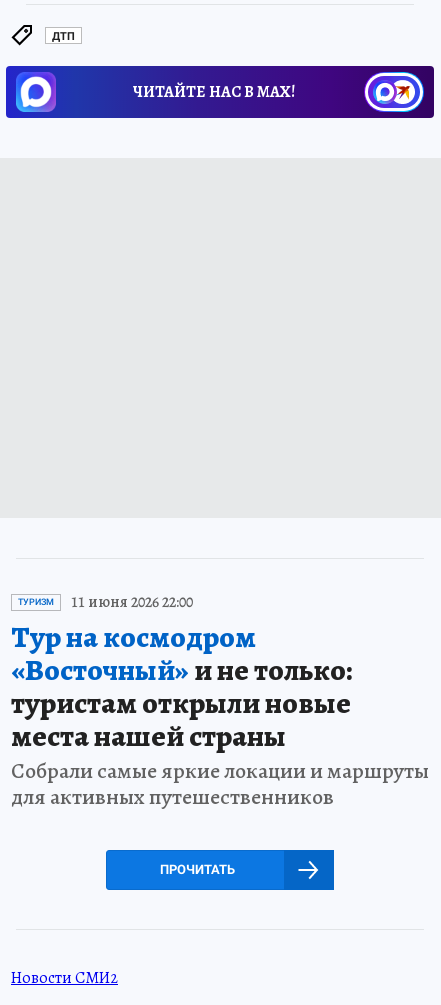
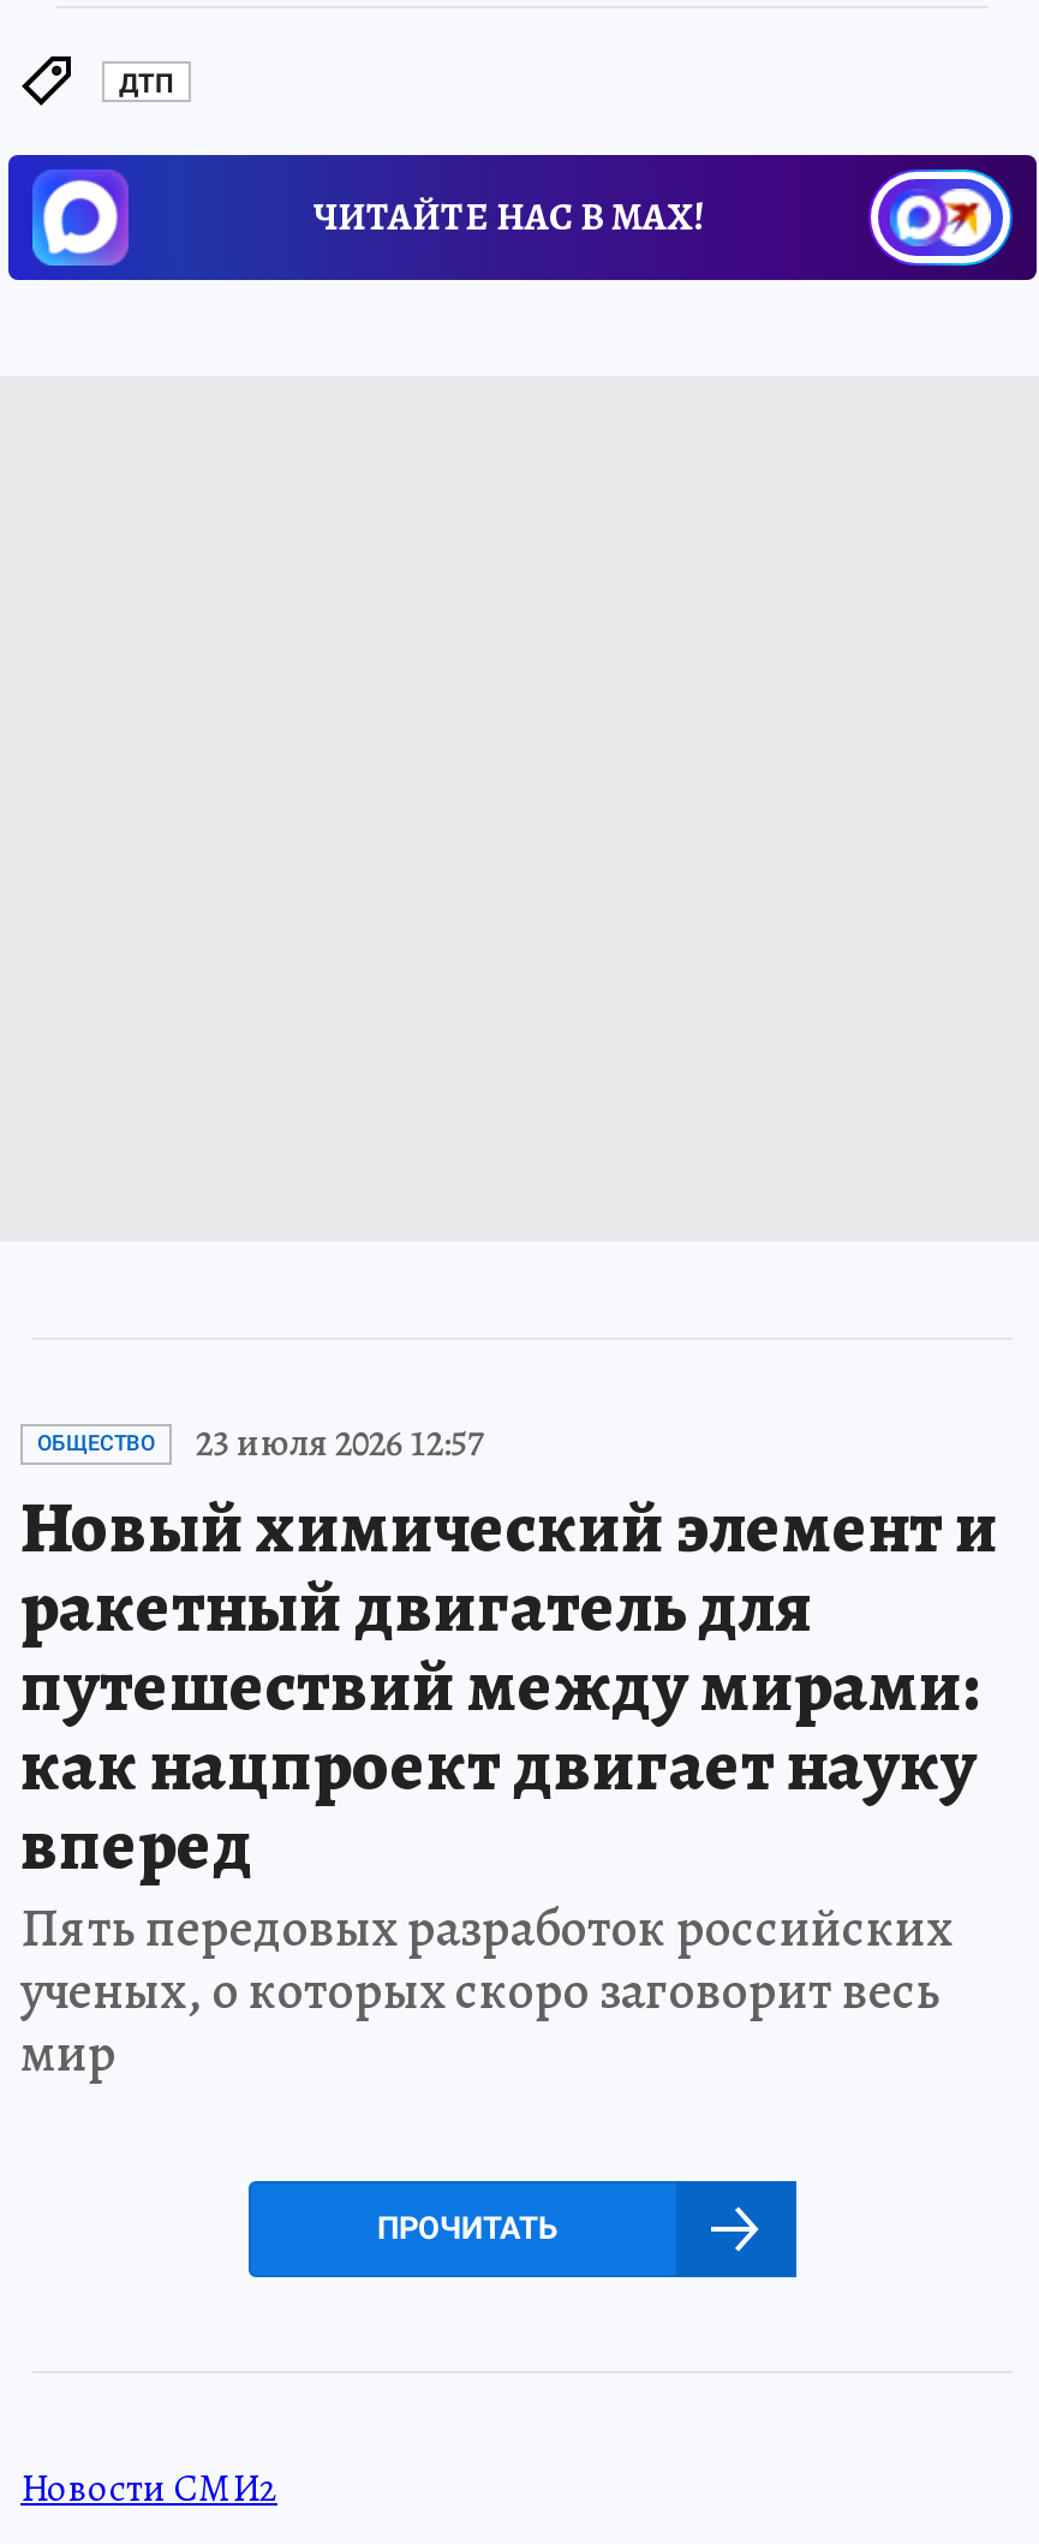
- ТУРИЗМ
- 11 июня 2026 22:00
- Тур на космодром
- «Восточный»и не только:
- туристам открыли новые
- места нашей страны
- Собрали самые яркие локации и маршруты
- для активных путешественников
+ ОБЩЕСТВО
+ 23 июля 2026 12:57
+ Новый химический элемент и
+ ракетный двигатель для
+ путешествий между мирами:
+ как нацпроект двигает науку
+ вперед
+ Пять передовых разработок российских
+ ученых, о которых скоро заговорит весь
+ мир
